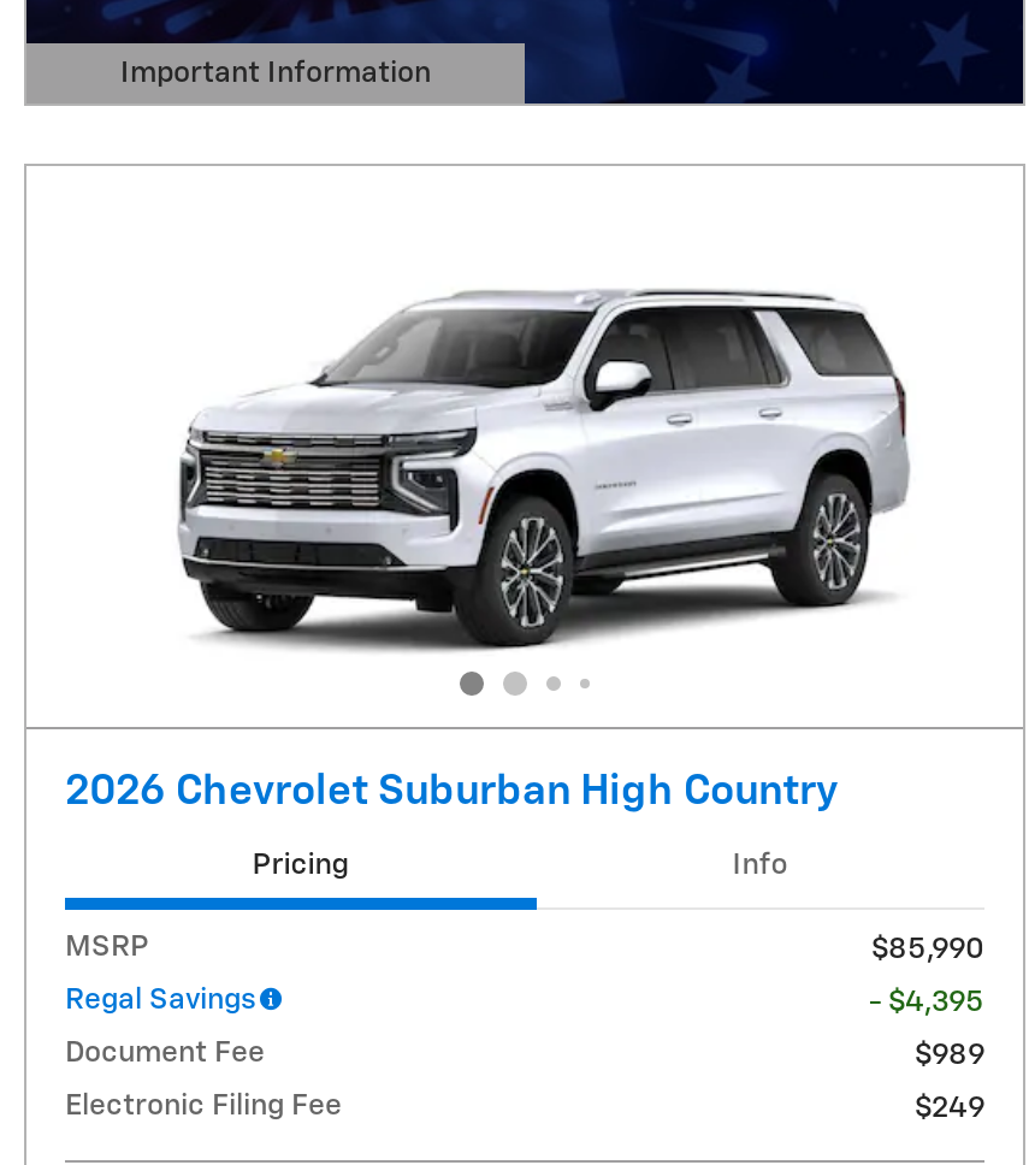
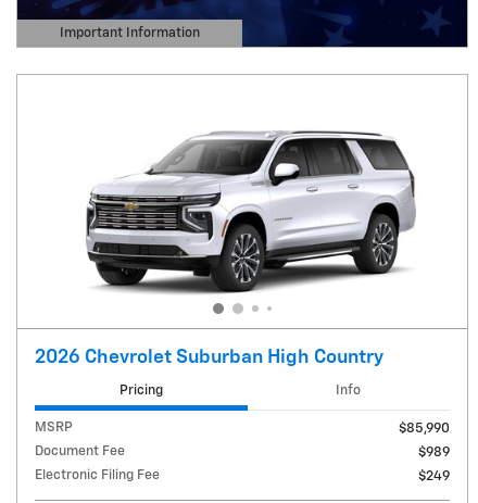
- Regal Savings
- - $4,395
